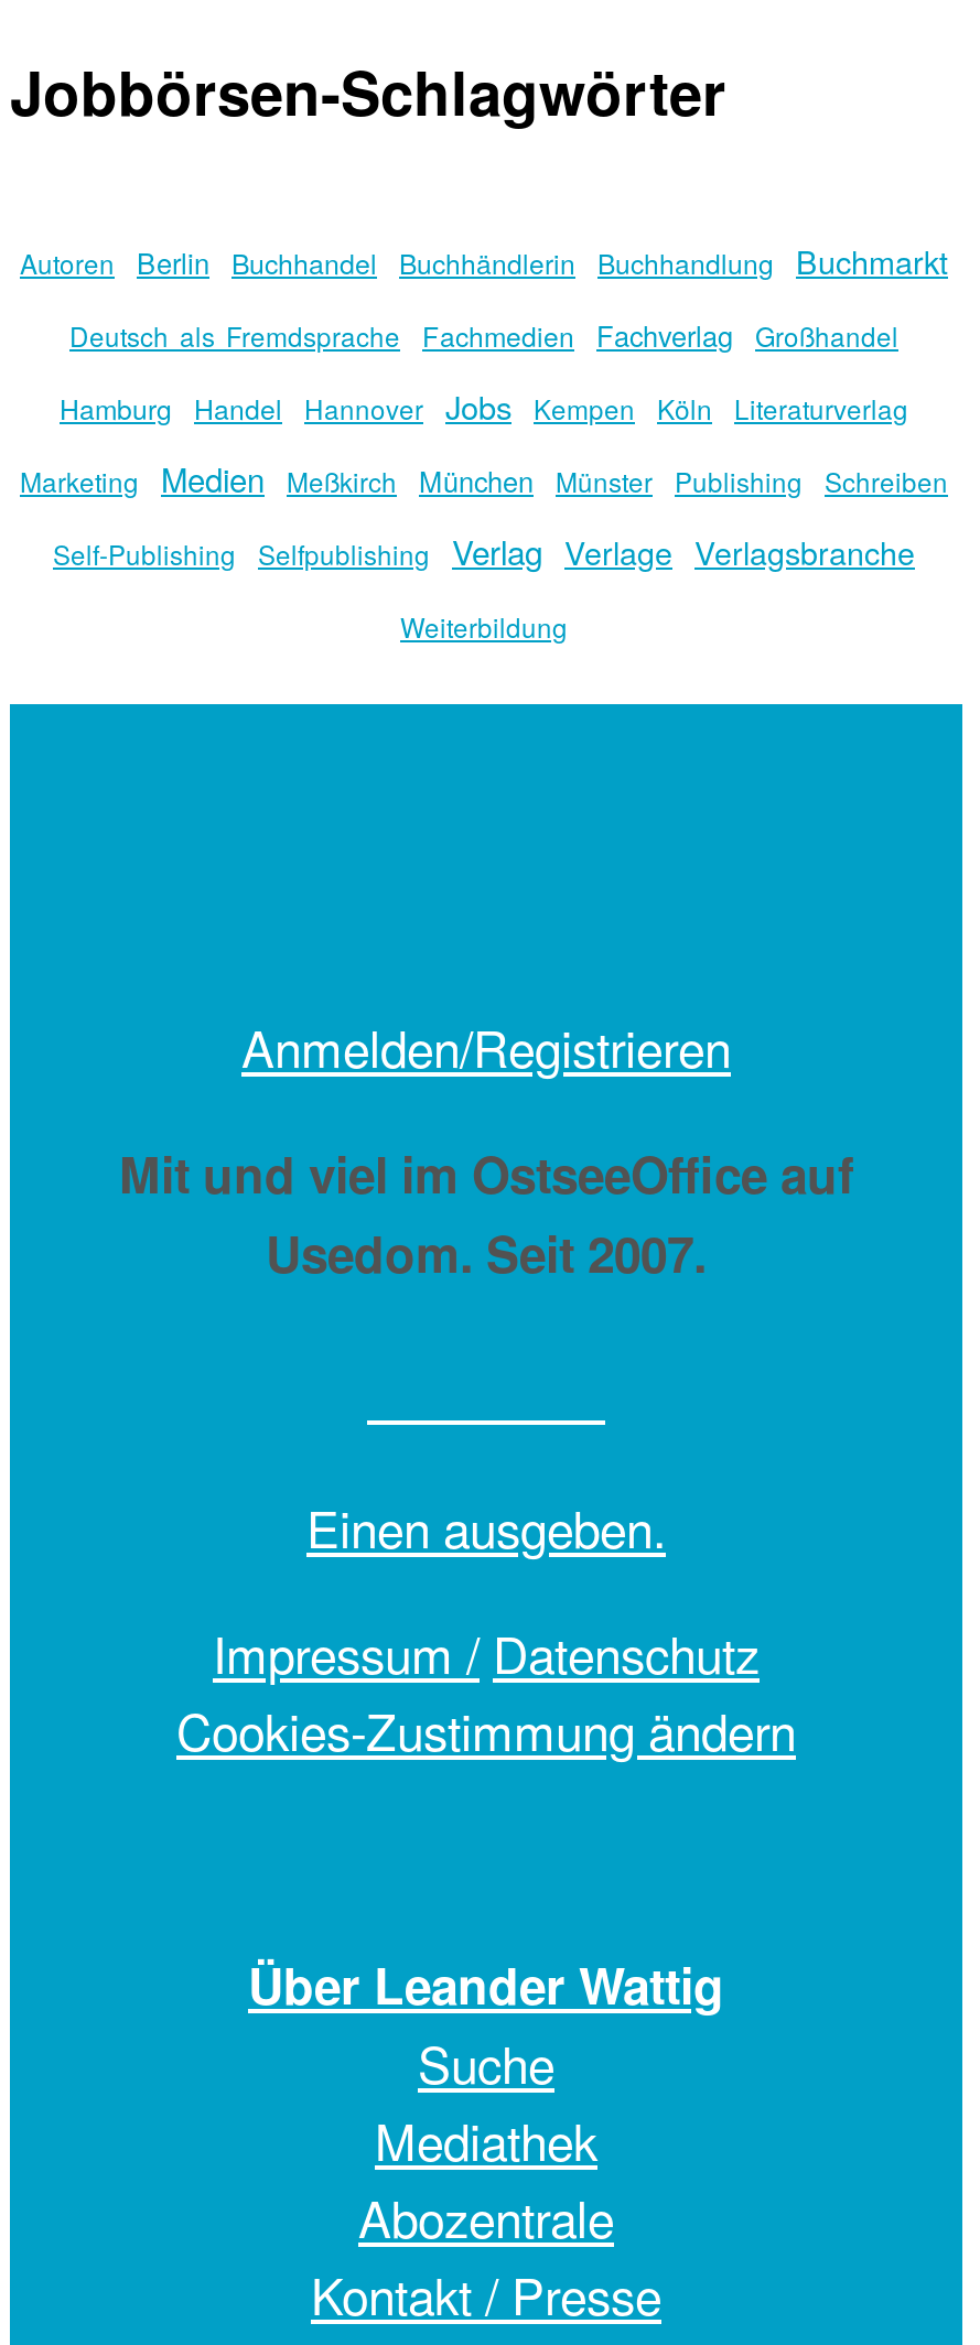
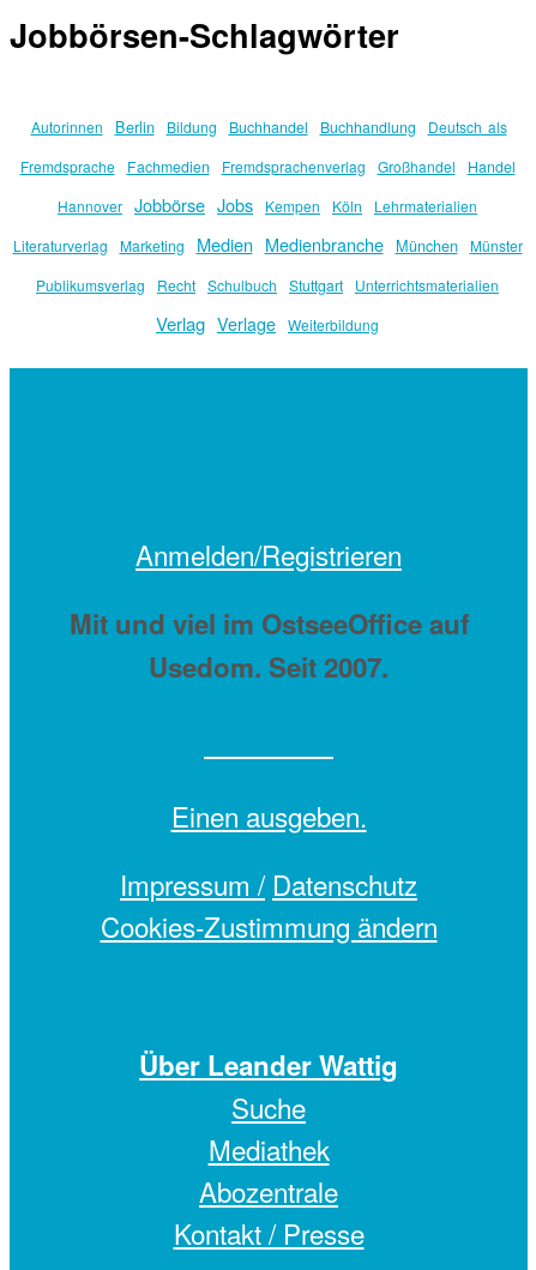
- Autoren Berlin Buchhandel Buchhändlerin Buchhandlung Buchmarkt
+ Autorinnen Berlin Bildung Buchhandel Buchhandlung Deutsch als

- Deutsch als Fremdsprache Fachmedien Fachverlag Großhandel
+ Fremdsprache Fachmedien Fremdsprachenverlag Großhandel Handel

- Hamburg Handel Hannover Jobs Kempen Köln Literaturverlag
+ Hannover Jobbörse Jobs Kempen Köln Lehrmaterialien

- Marketing Medien Meßkirch München Münster Publishing Schreiben
+ Literaturverlag Marketing Medien Medienbranche München Münster

- Self-Publishing Selfpublishing Verlag Verlage Verlagsbranche
+ Publikumsverlag Recht Schulbuch Stuttgart Unterrichtsmaterialien

- Weiterbildung
+ Verlag Verlage Weiterbildung
